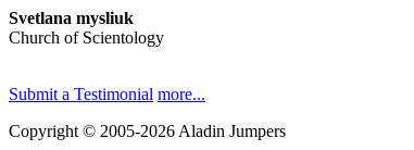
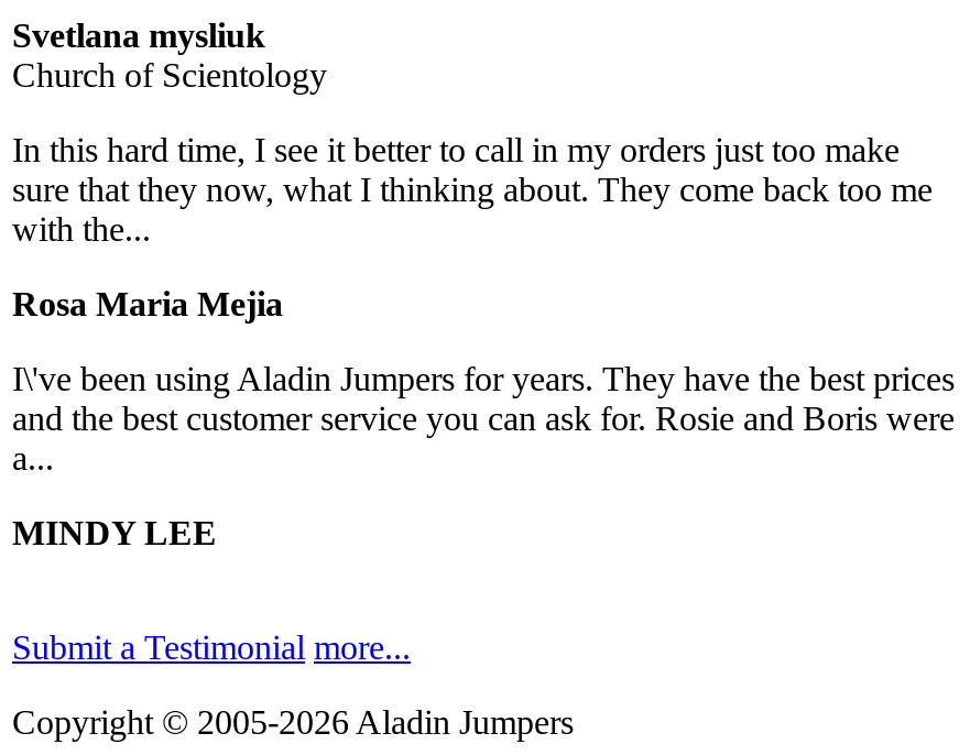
+ In this hard time, I see it better to call in my orders just too make
+ sure that they now, what I thinking about. They come back too me
+ with the...
+ Rosa Maria Mejia
+ I\'ve been using Aladin Jumpers for years. They have the best prices
+ and the best customer service you can ask for. Rosie and Boris were
+ a...
+ MINDY LEE
